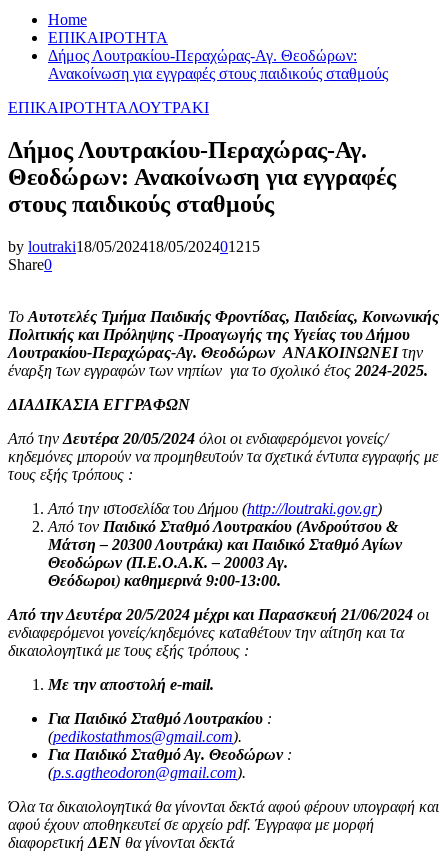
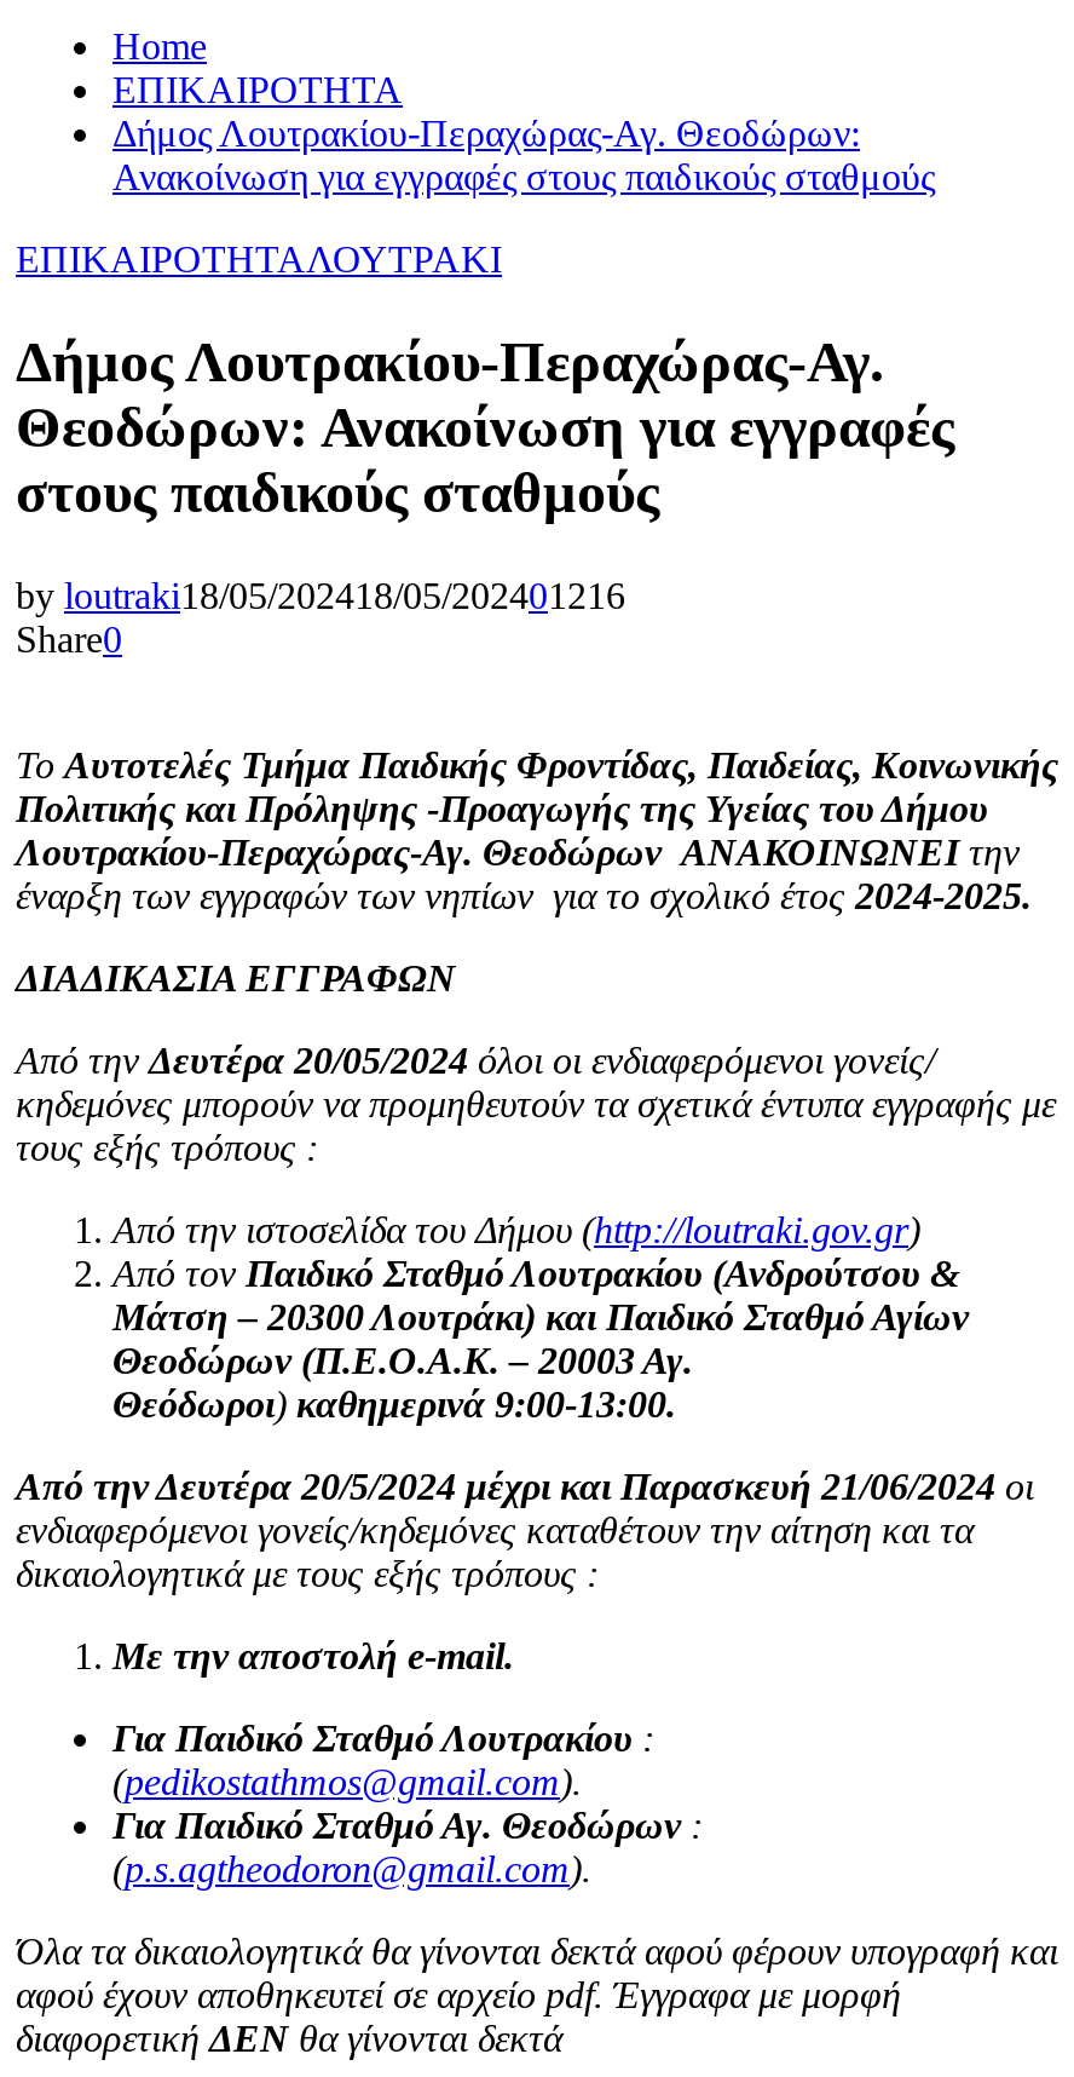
- by loutraki18/05/202418/05/202401215
+ by loutraki18/05/202418/05/202401216
